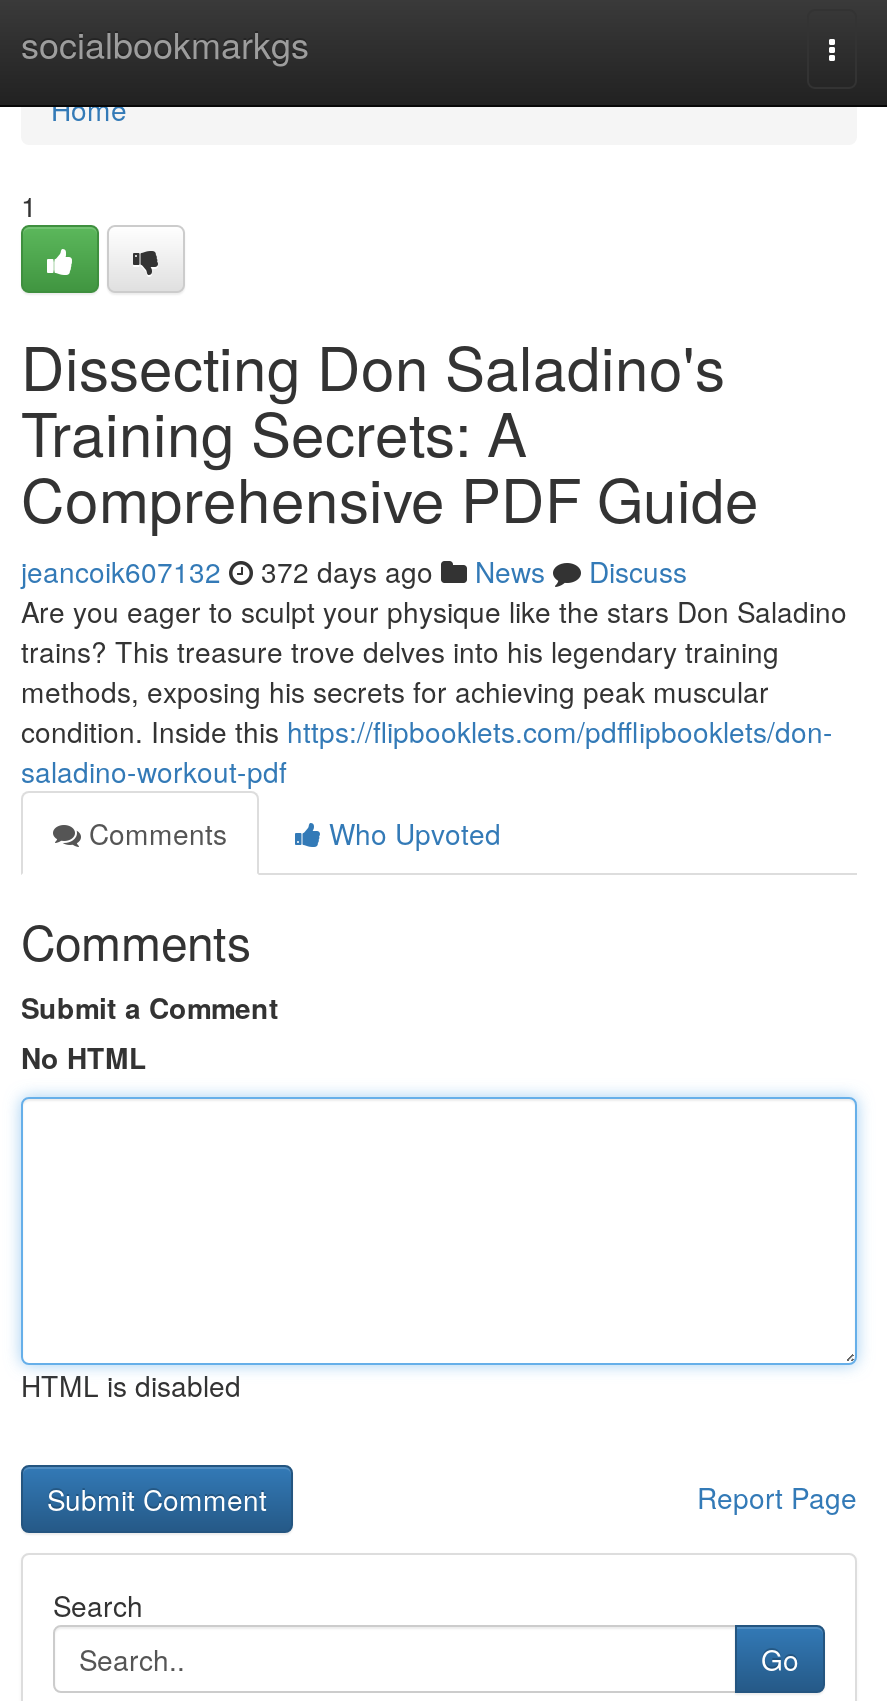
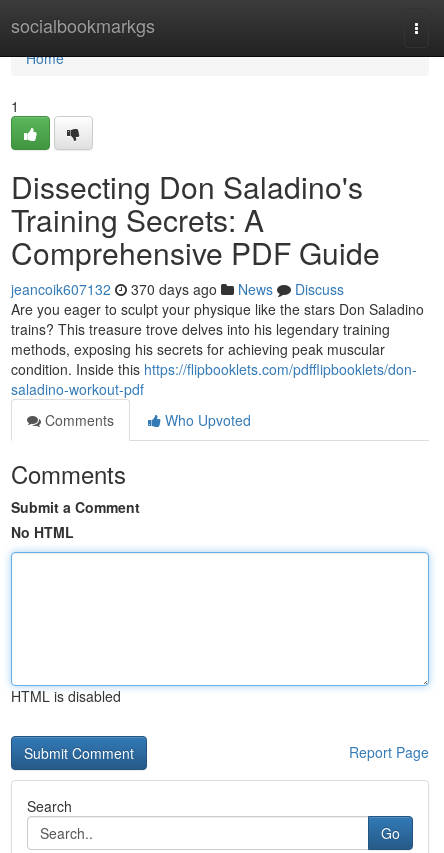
- jeancoik607132 372 days ago News Discuss
+ jeancoik607132 370 days ago News Discuss
